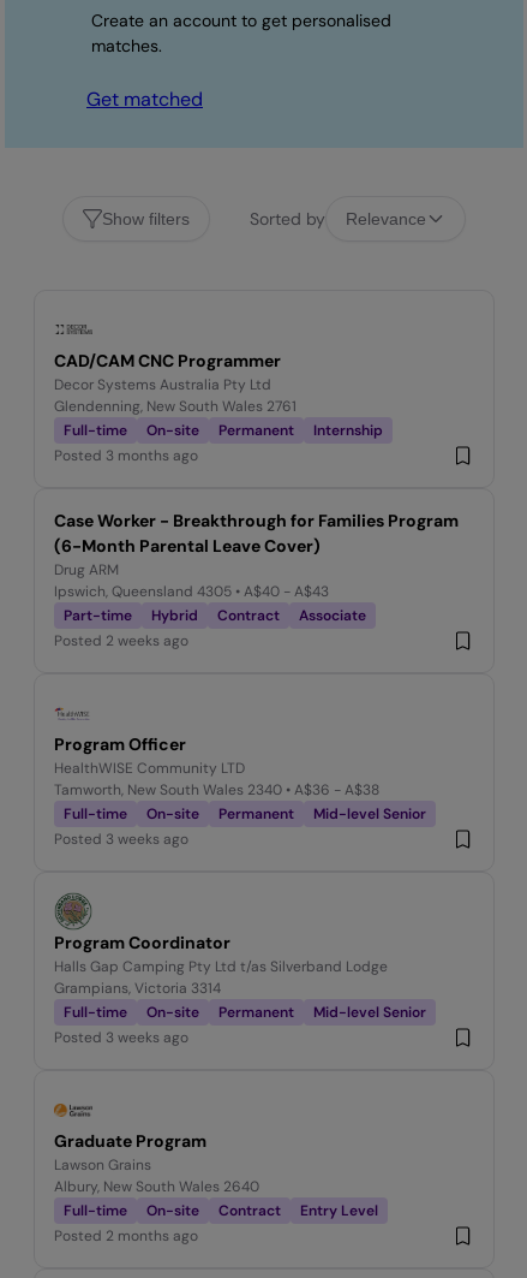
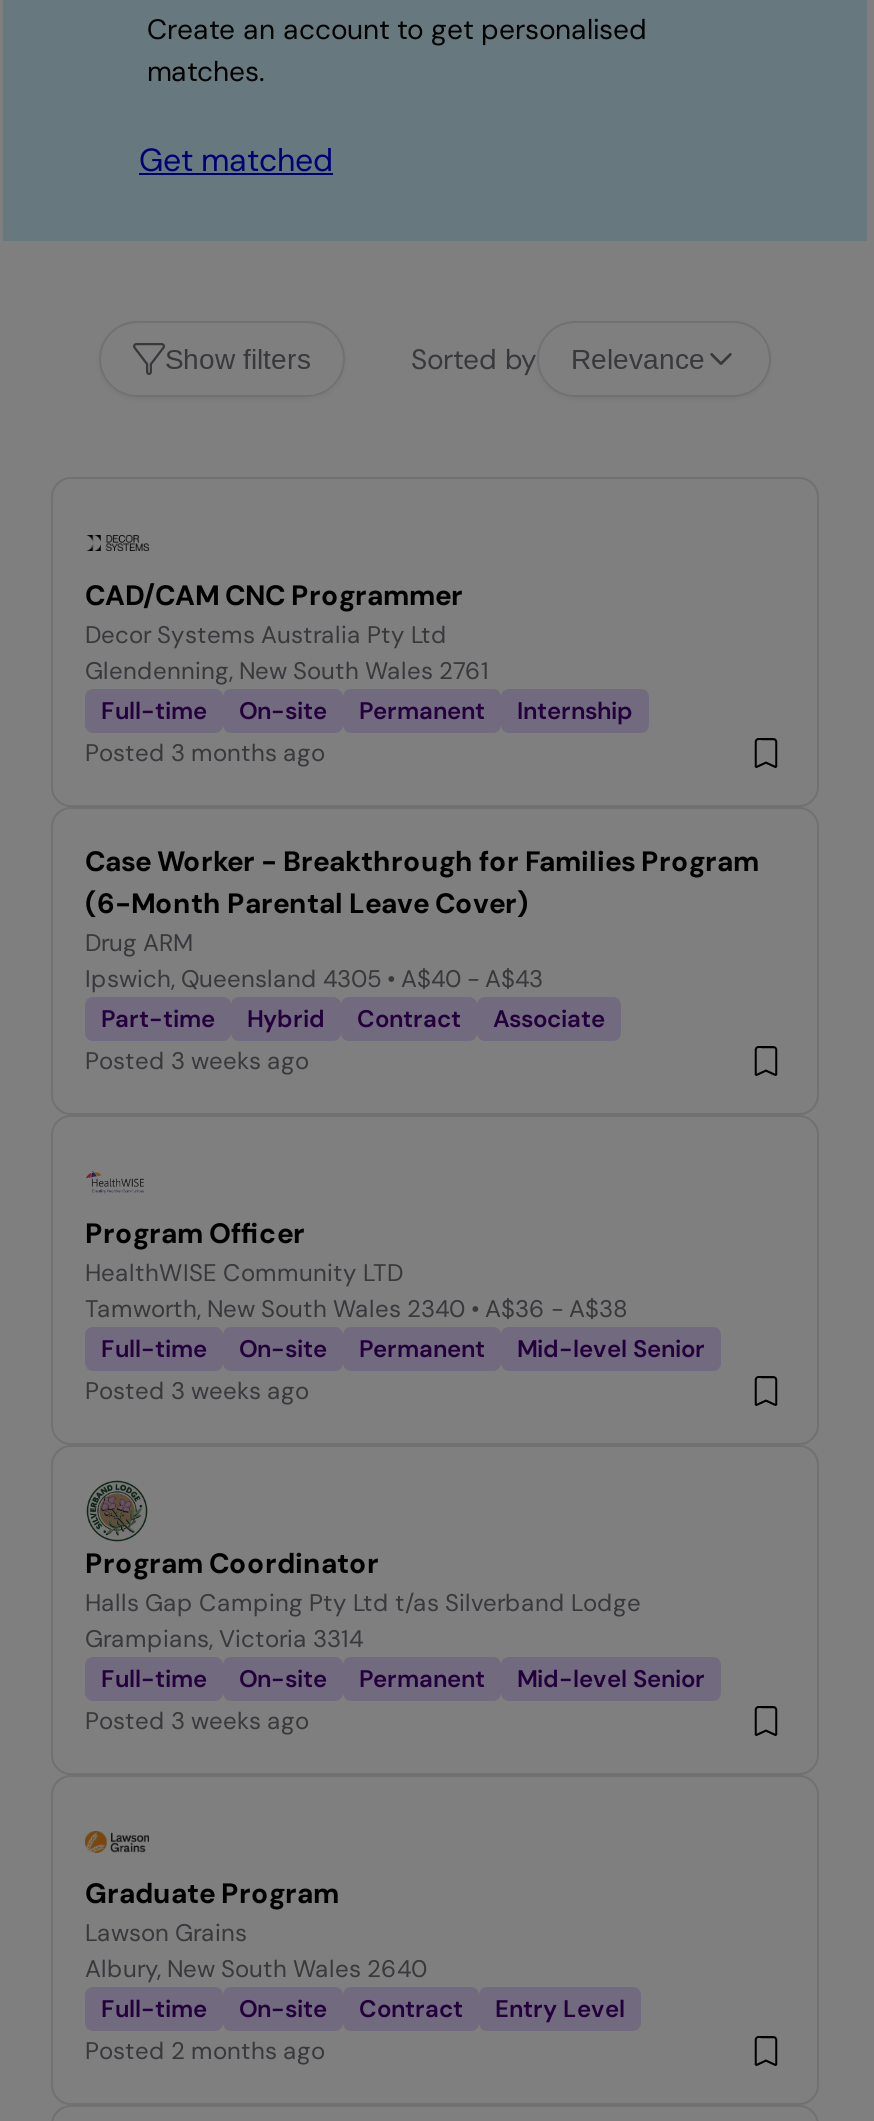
- Posted 2 weeks ago
+ Posted 3 weeks ago
